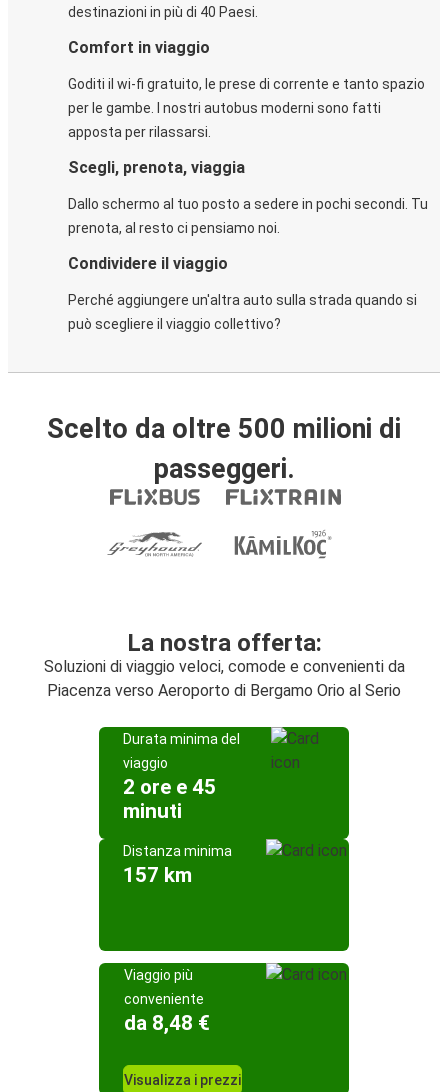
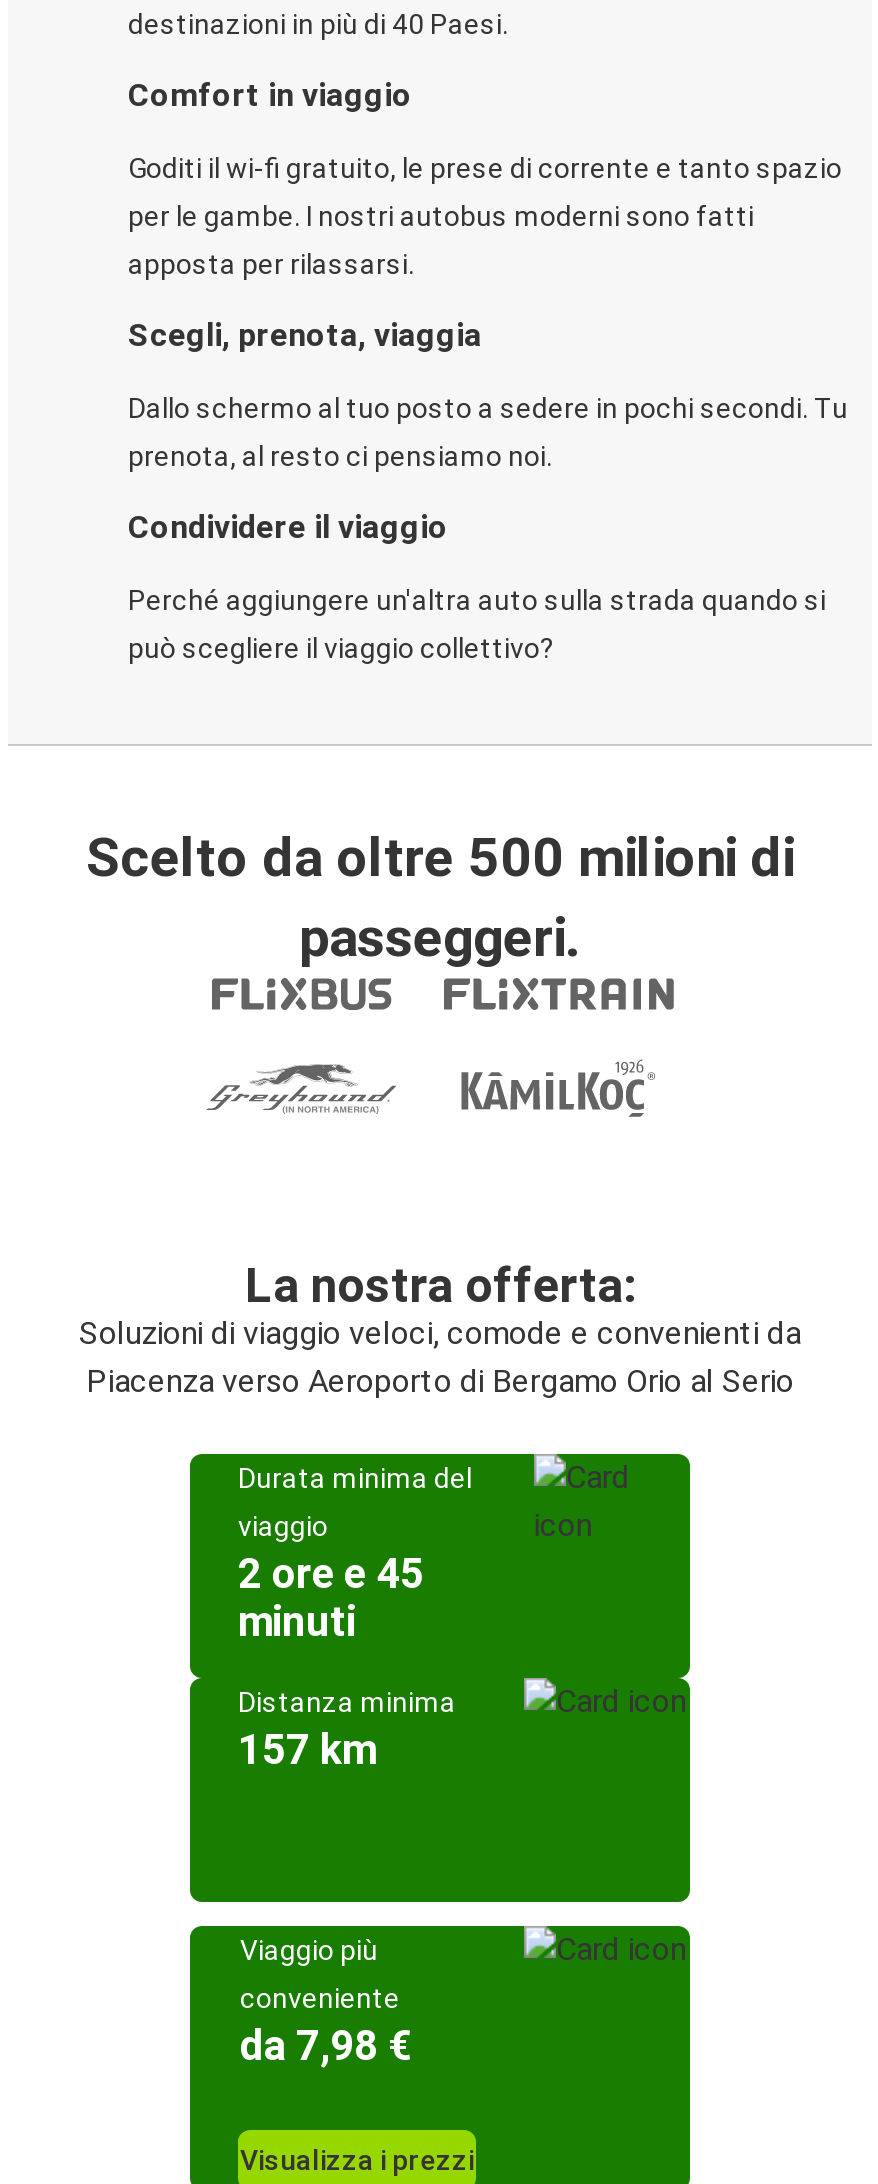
- da 8,48 €
+ da 7,98 €
